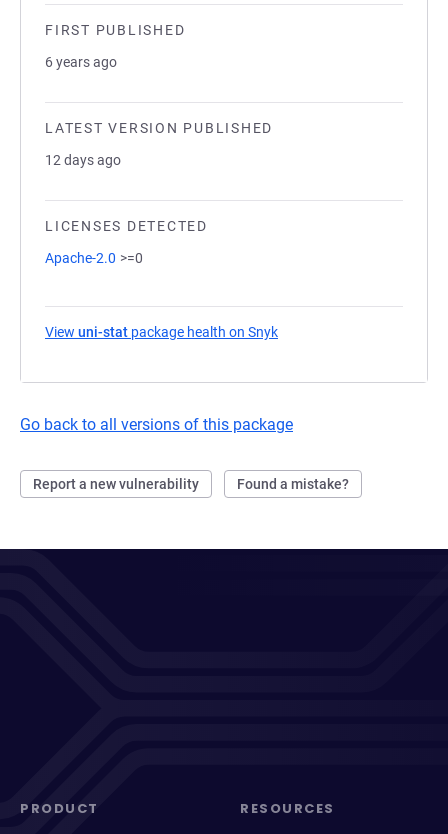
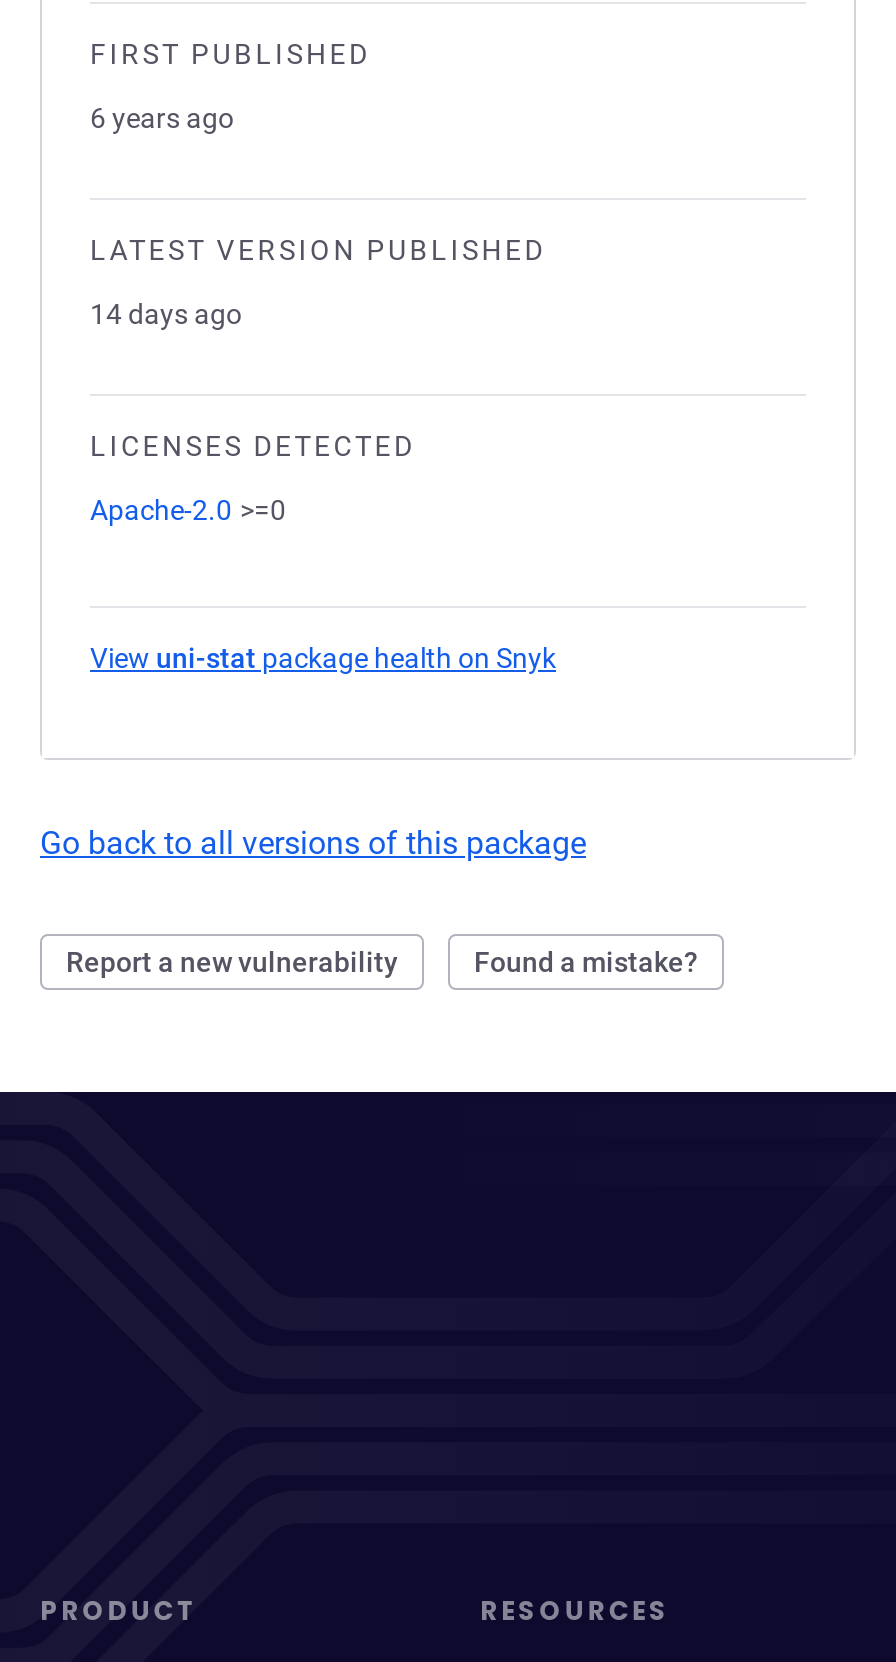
- 12 days ago
+ 14 days ago
